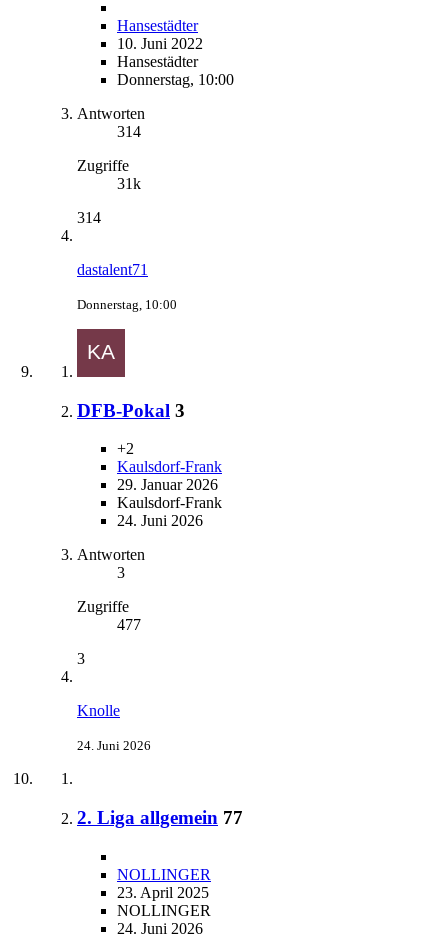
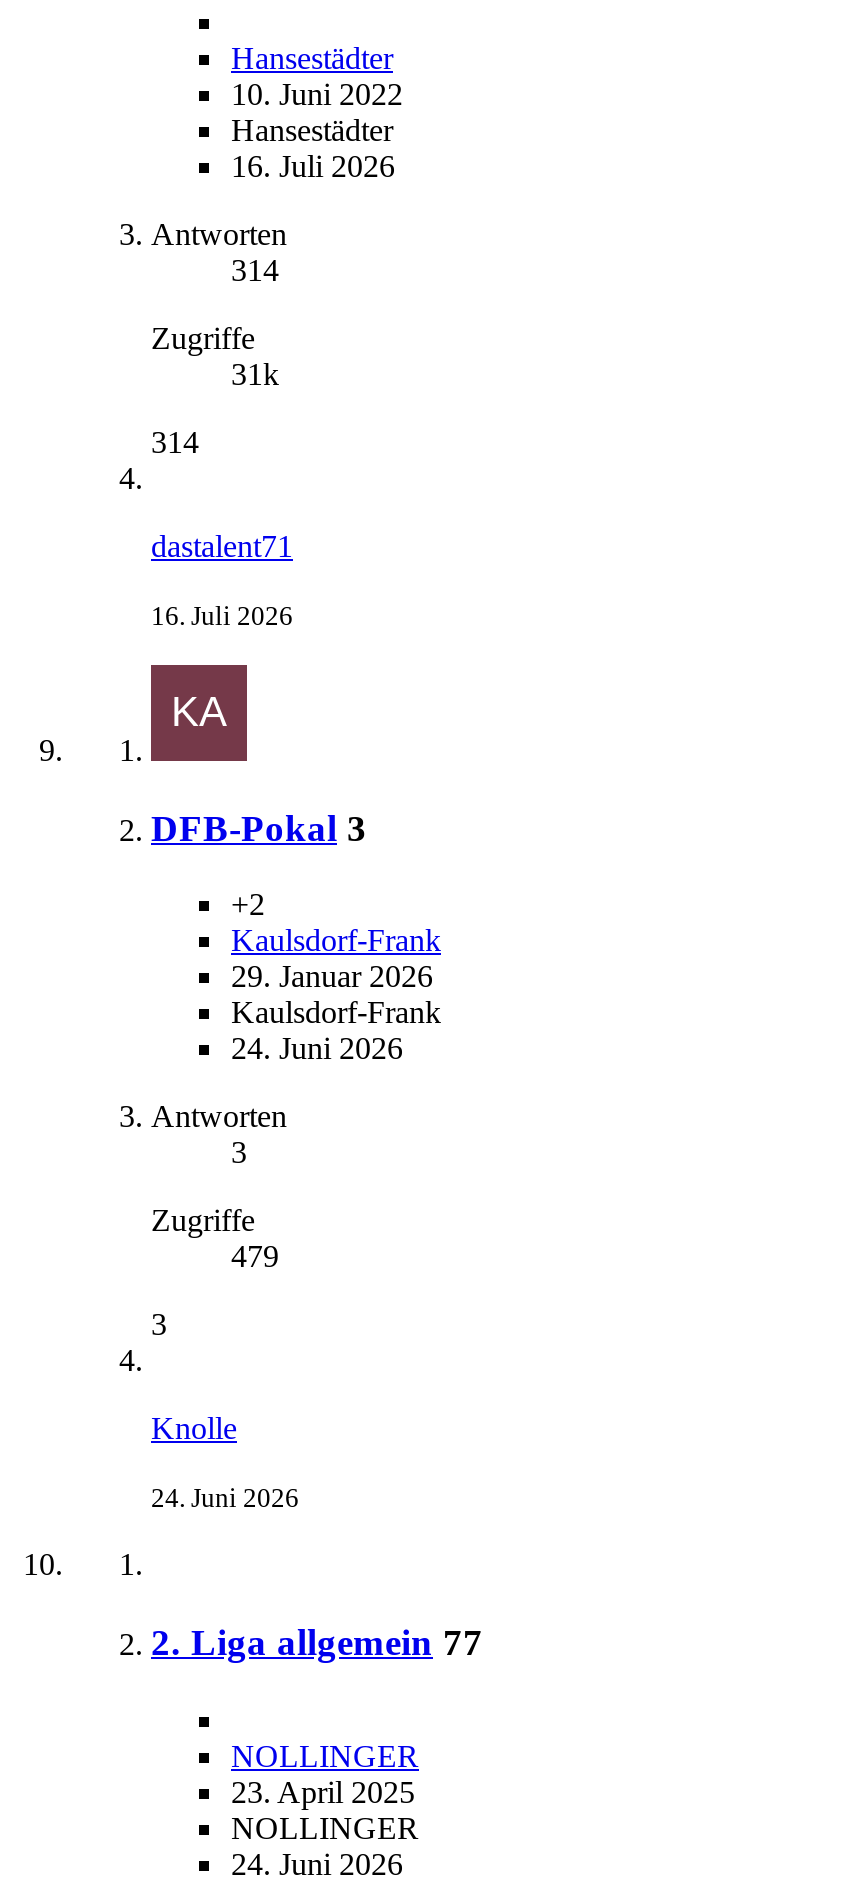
- Donnerstag, 10:00
+ 16. Juli 2026

- Donnerstag, 10:00
+ 16. Juli 2026

- 477
+ 479
